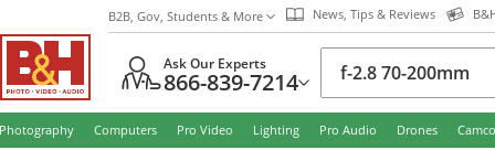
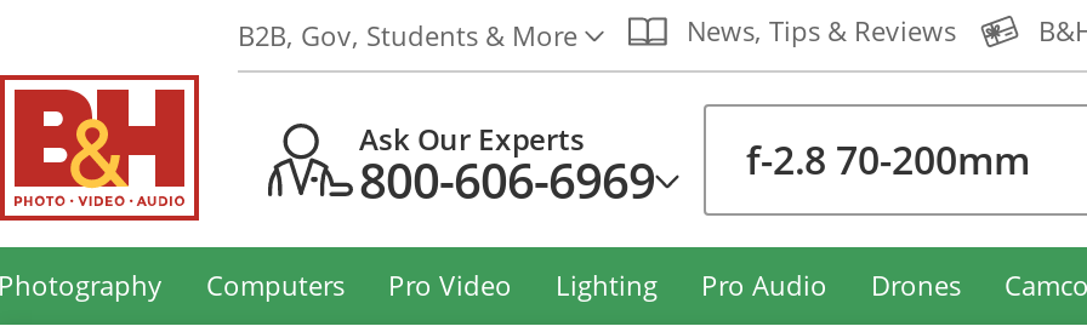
- 866-839-7214
+ 800-606-6969
